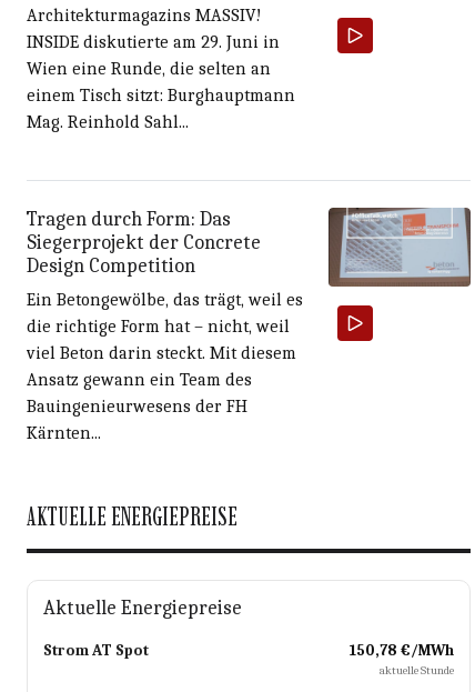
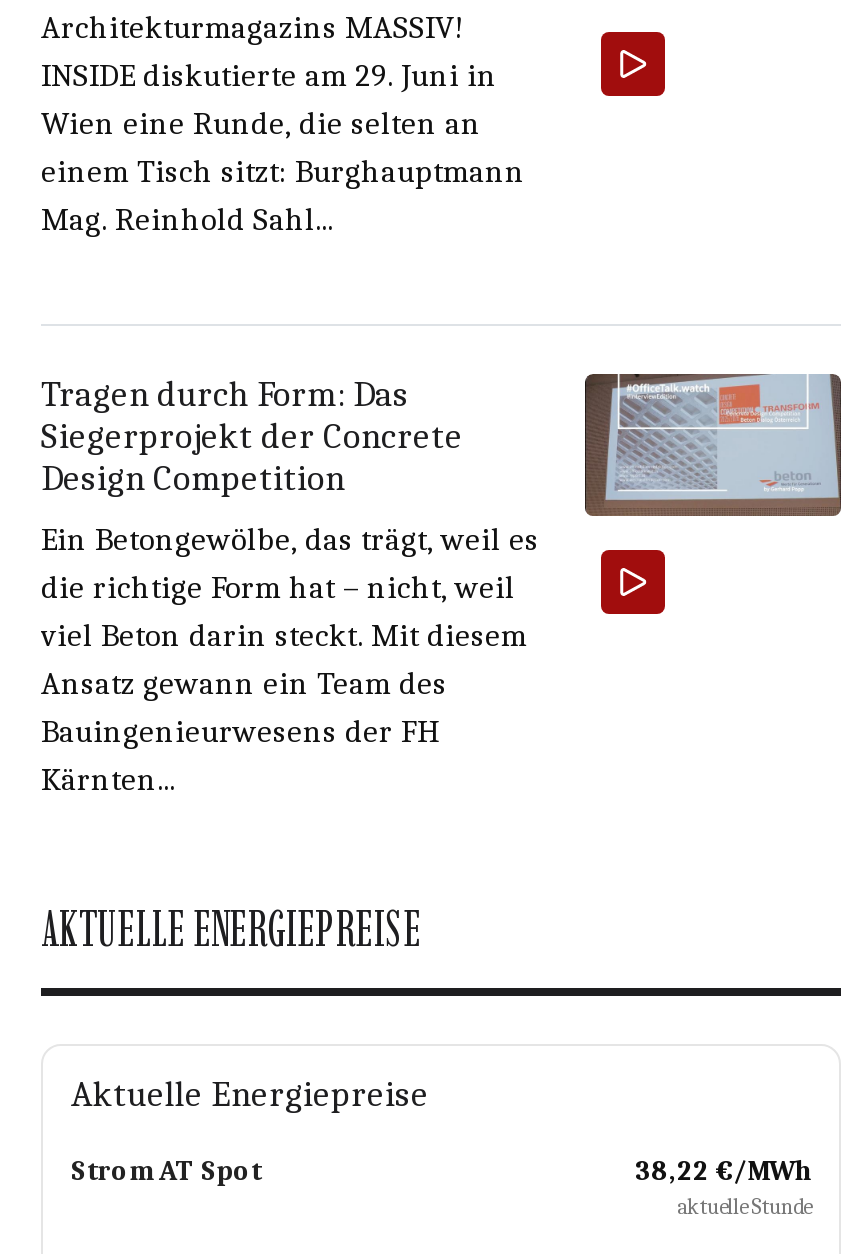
- 150,78 €/MWh
+ 38,22 €/MWh
